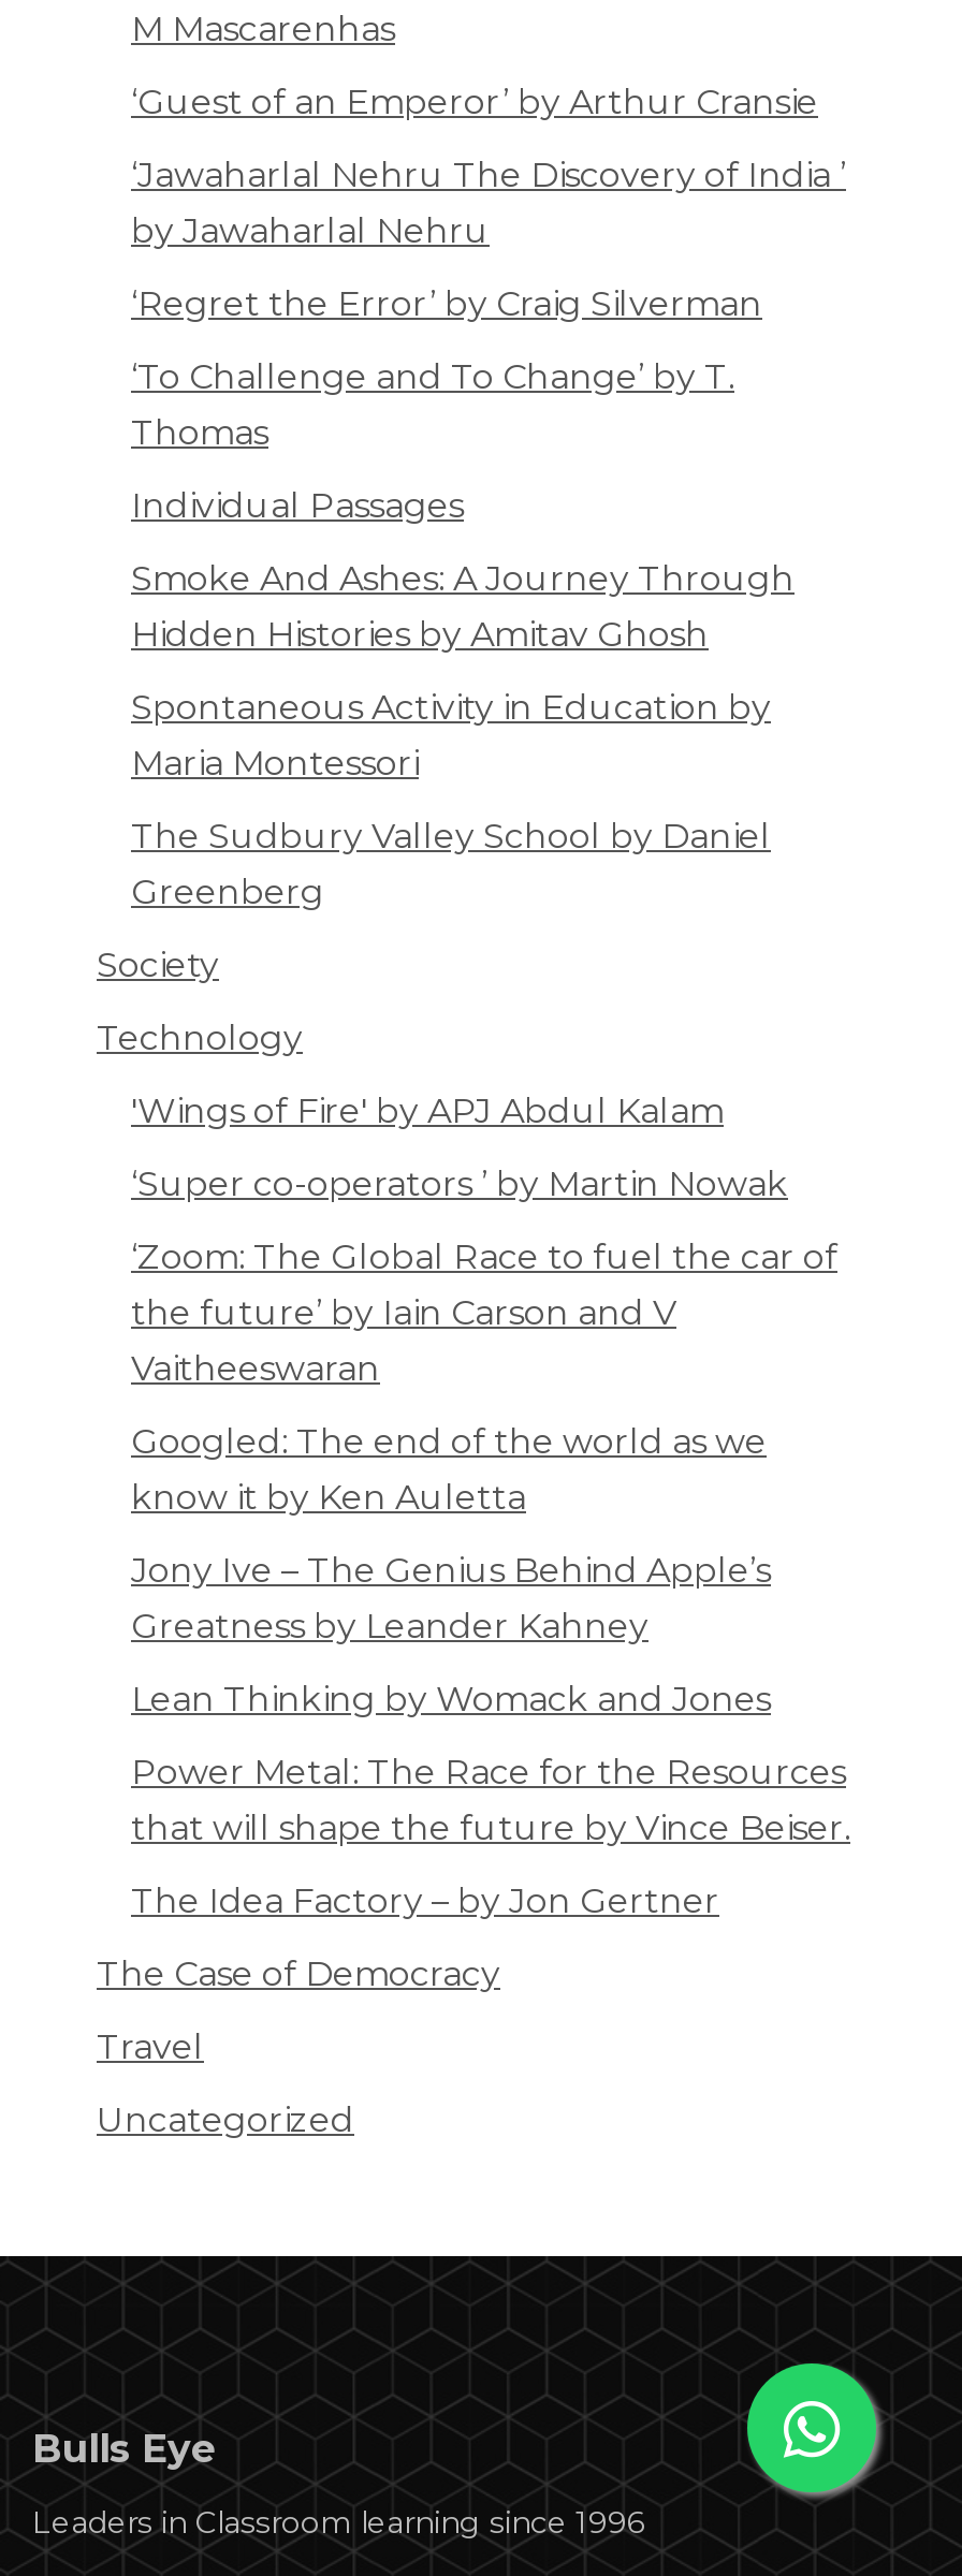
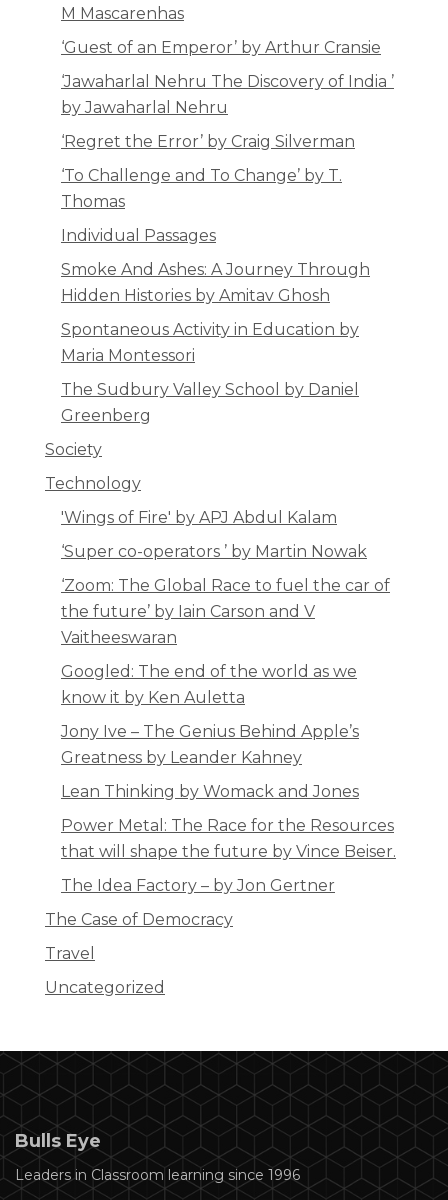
- [image]
